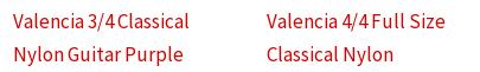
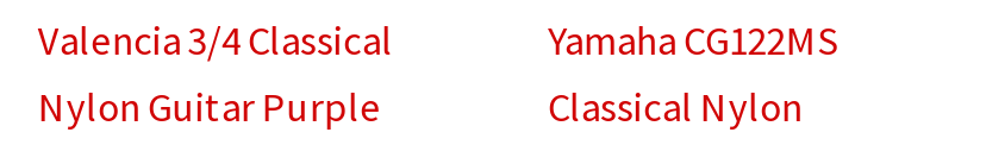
- Valencia 4/4 Full Size
+ Yamaha CG122MS
